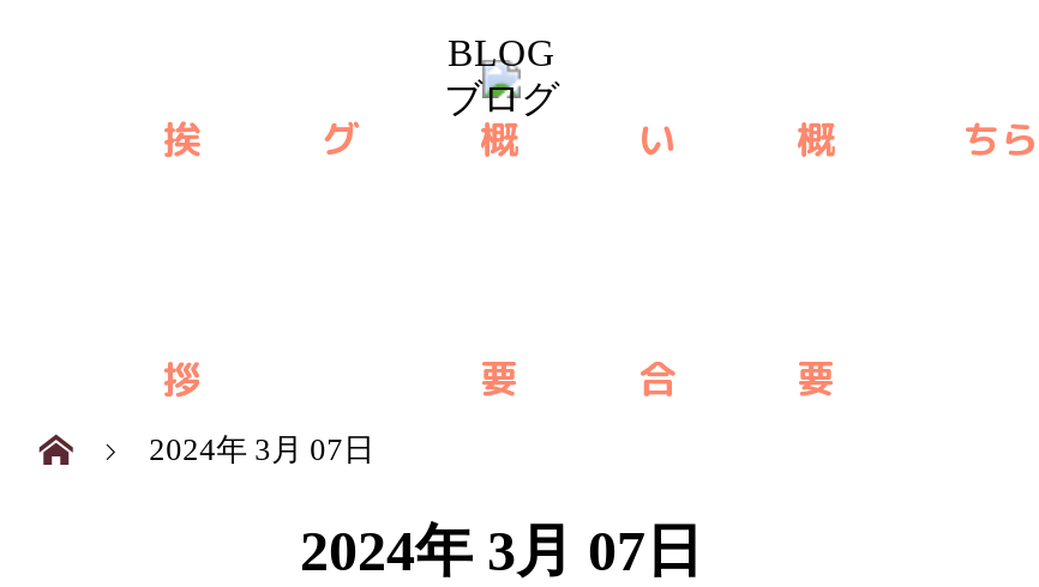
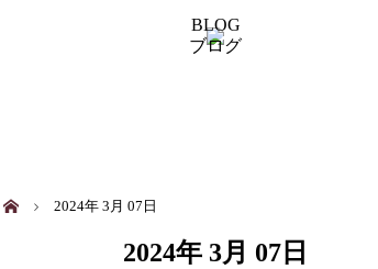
- 挨

- グ

- 概

- い

- 概

- ちら

- 拶

- 要

- 合

- 要
